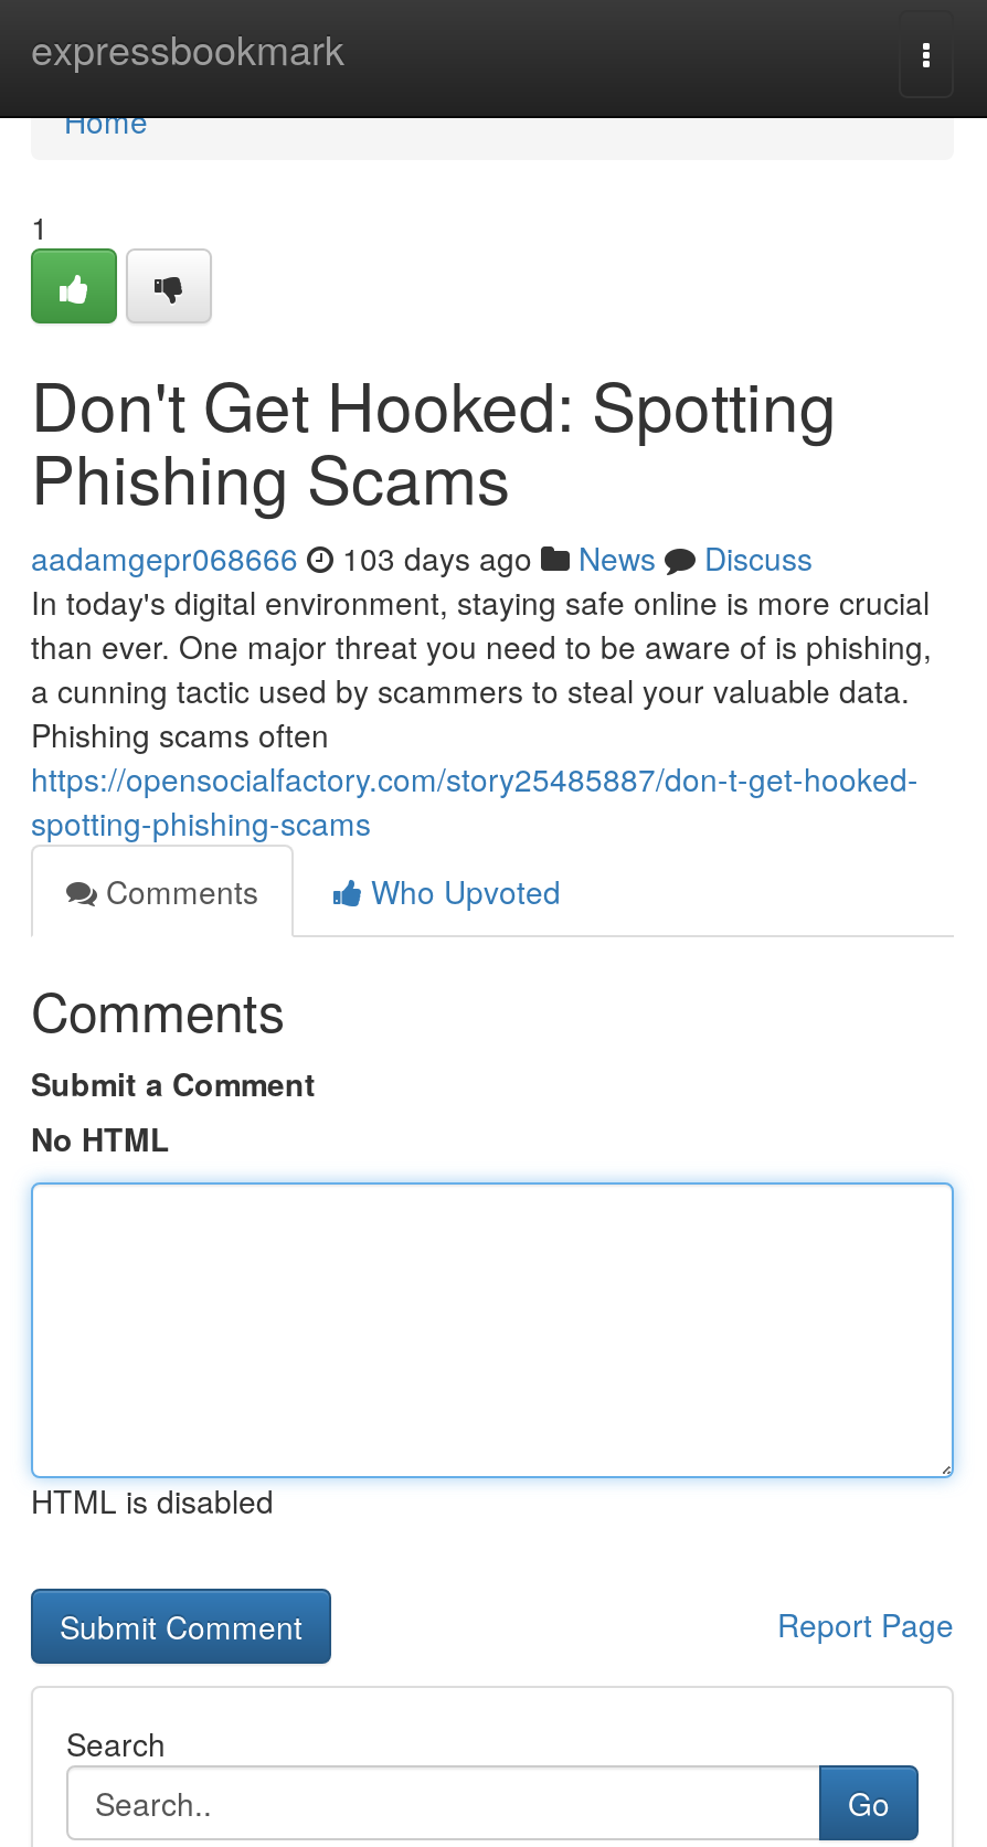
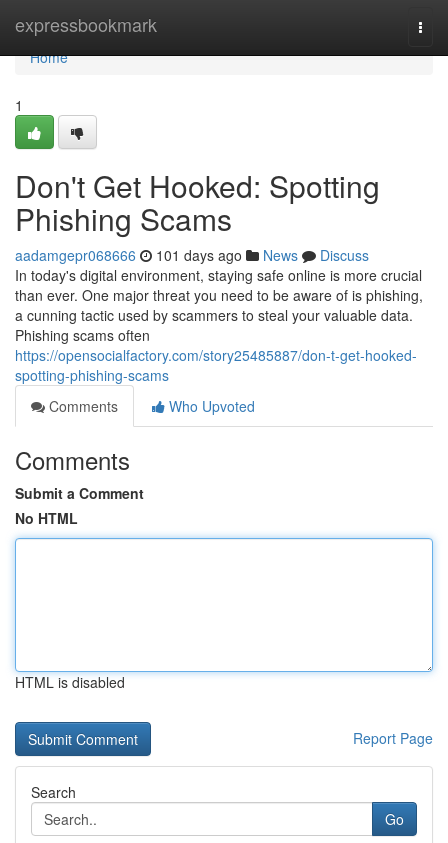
- aadamgepr068666 103 days ago News Discuss
+ aadamgepr068666 101 days ago News Discuss
